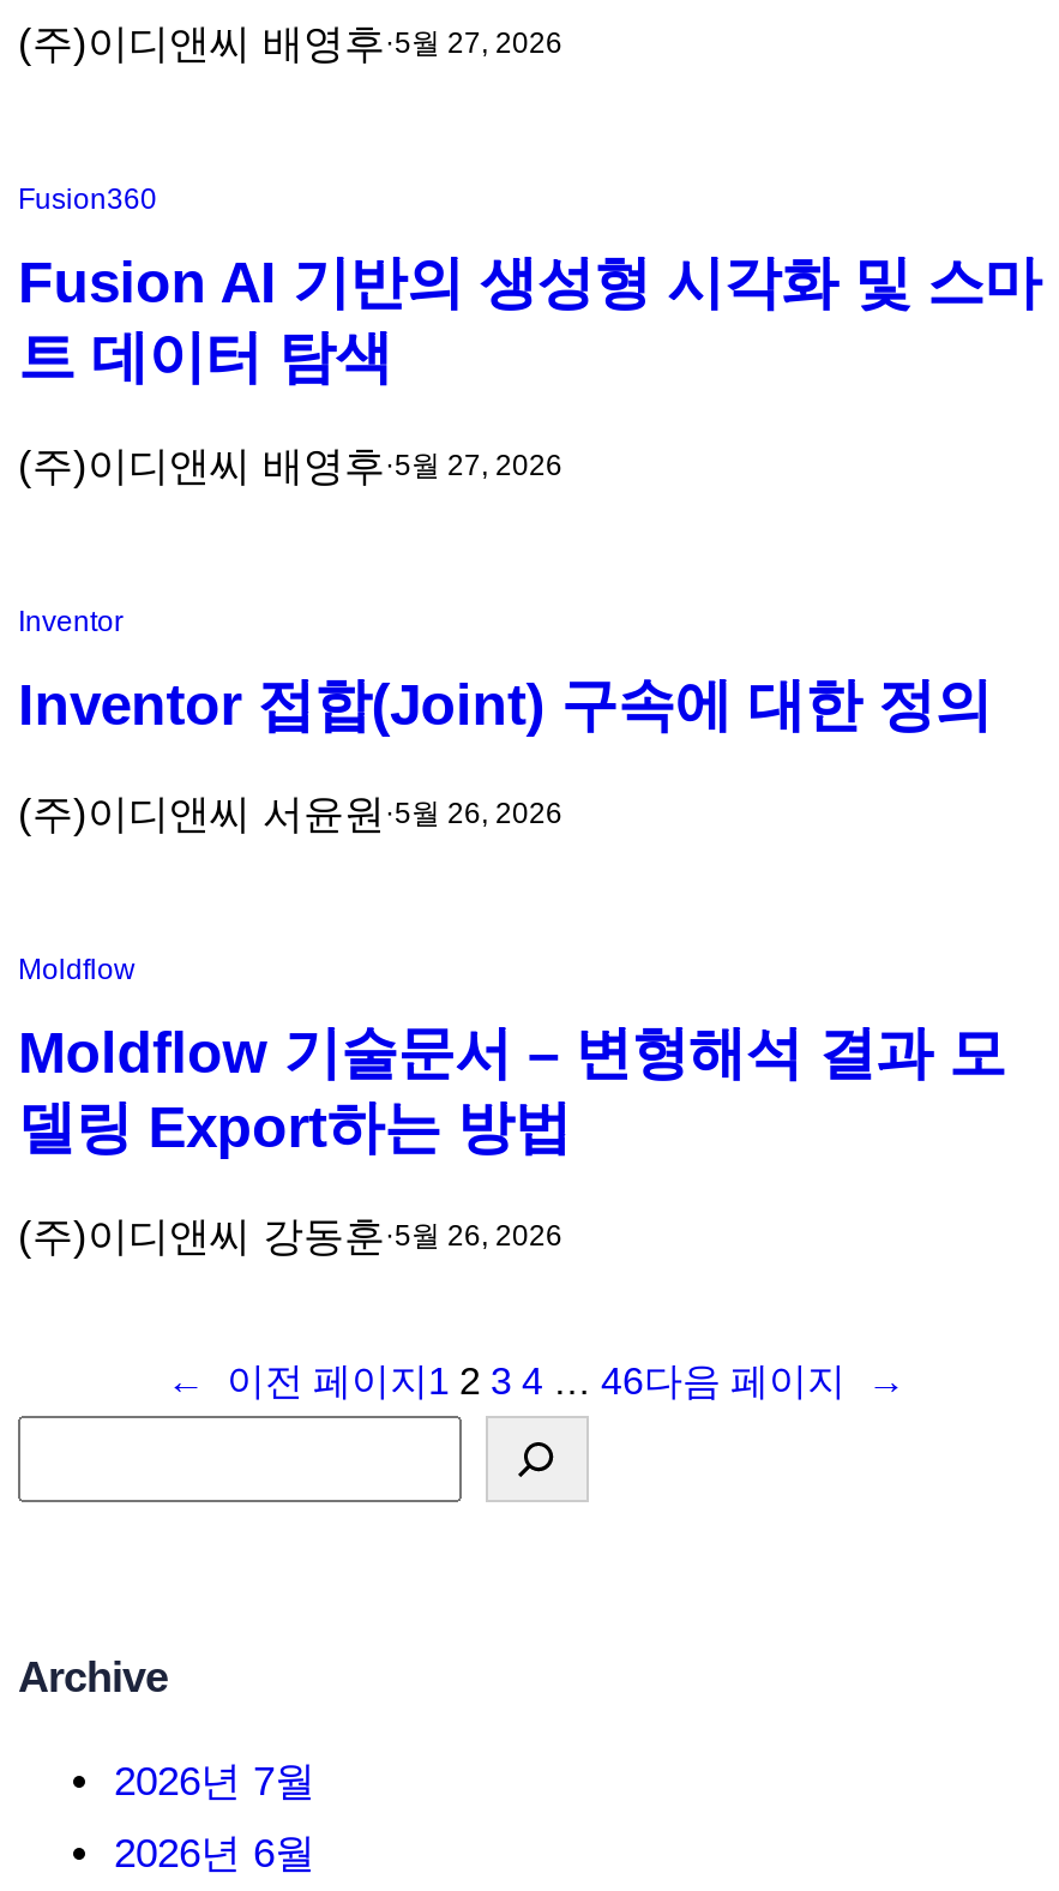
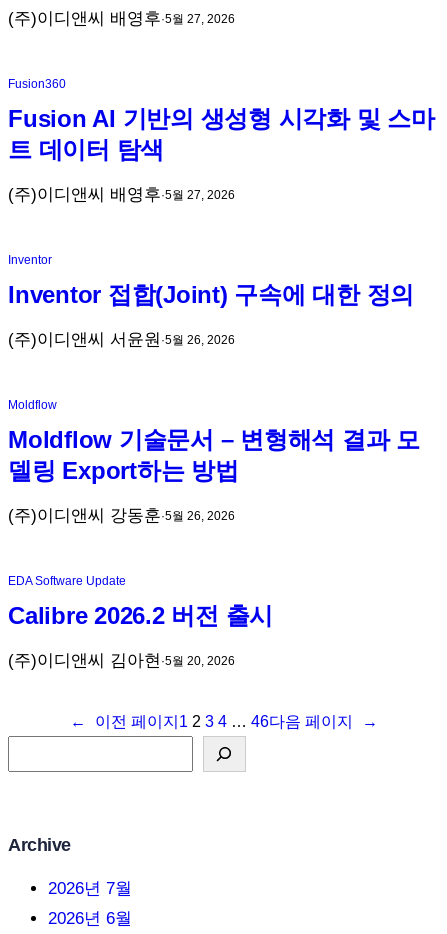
+ EDA Software Update
+ Calibre 2026.2 버전 출시
+ (주)이디앤씨 김아현 · 5월 20, 2026
